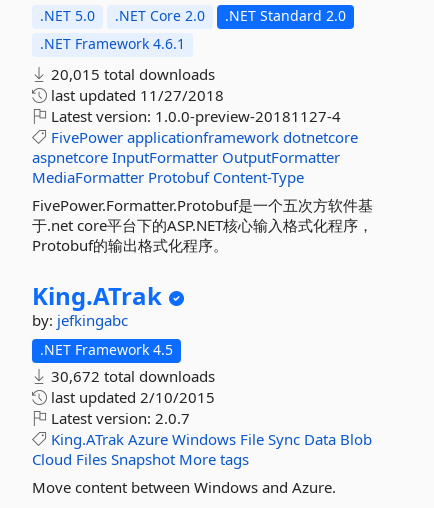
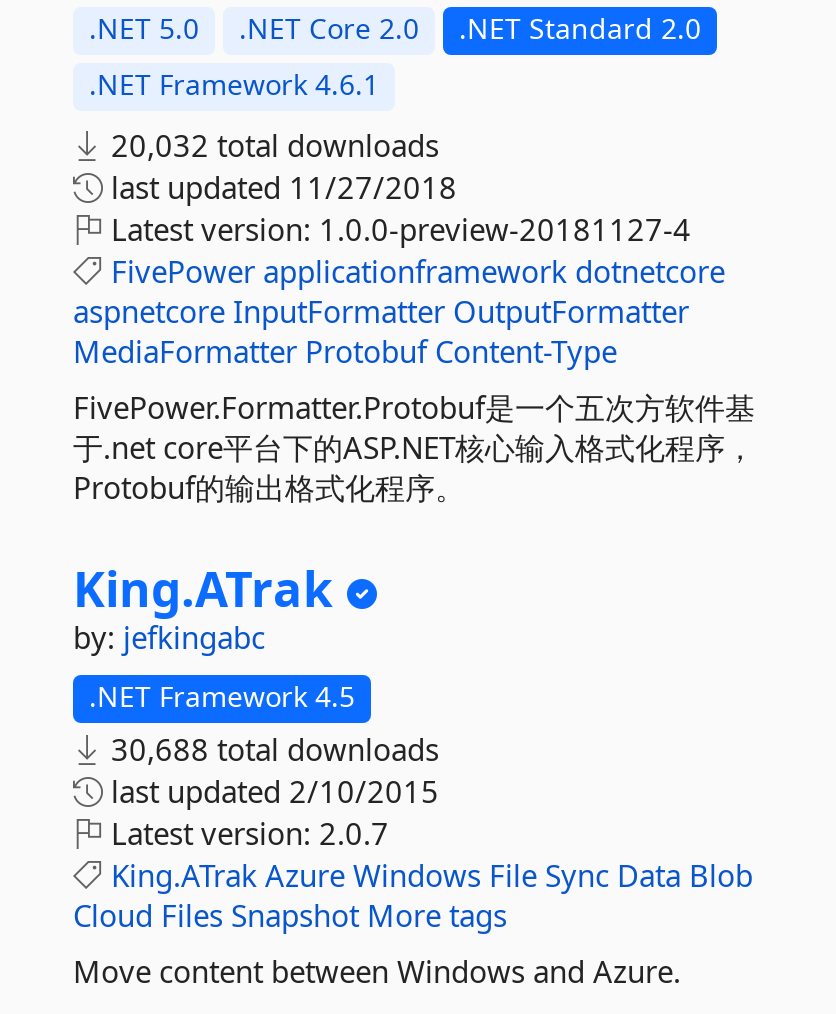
- 20,015 total downloads
+ 20,032 total downloads

- 30,672 total downloads
+ 30,688 total downloads
